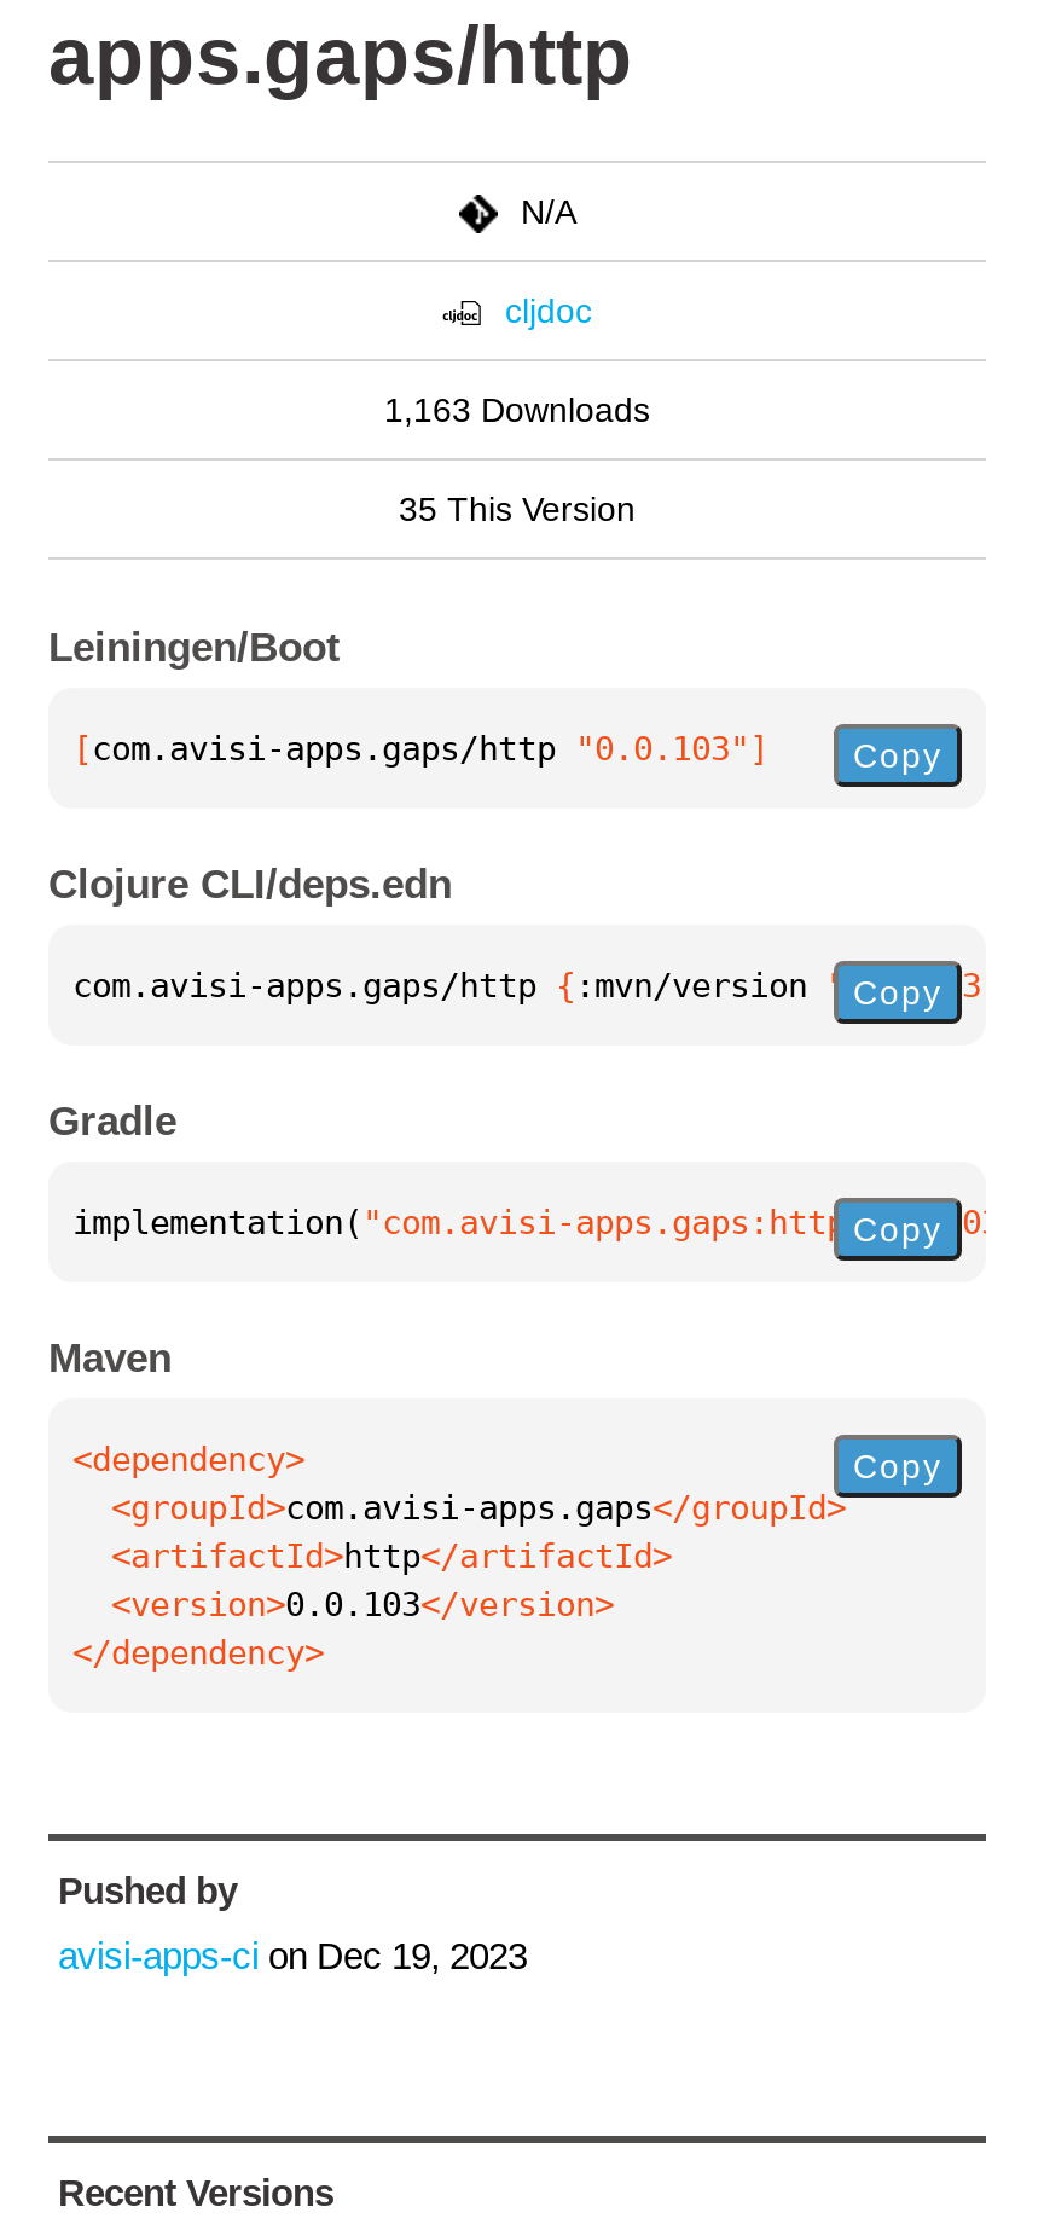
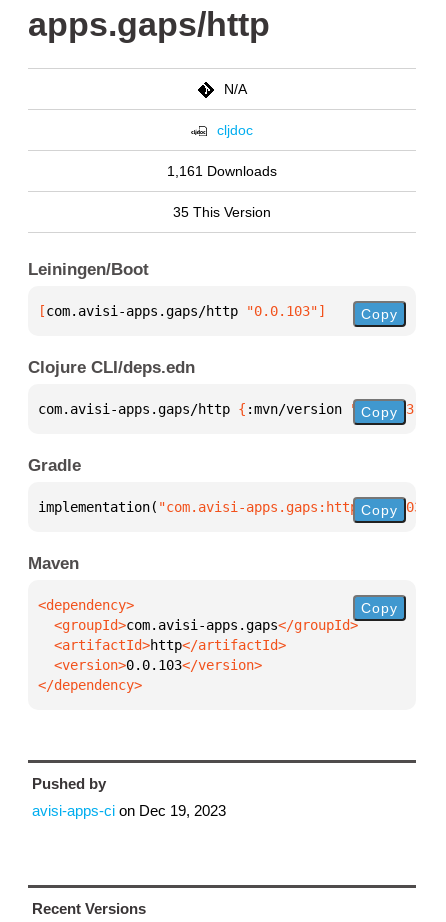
- 1,163 Downloads
+ 1,161 Downloads
